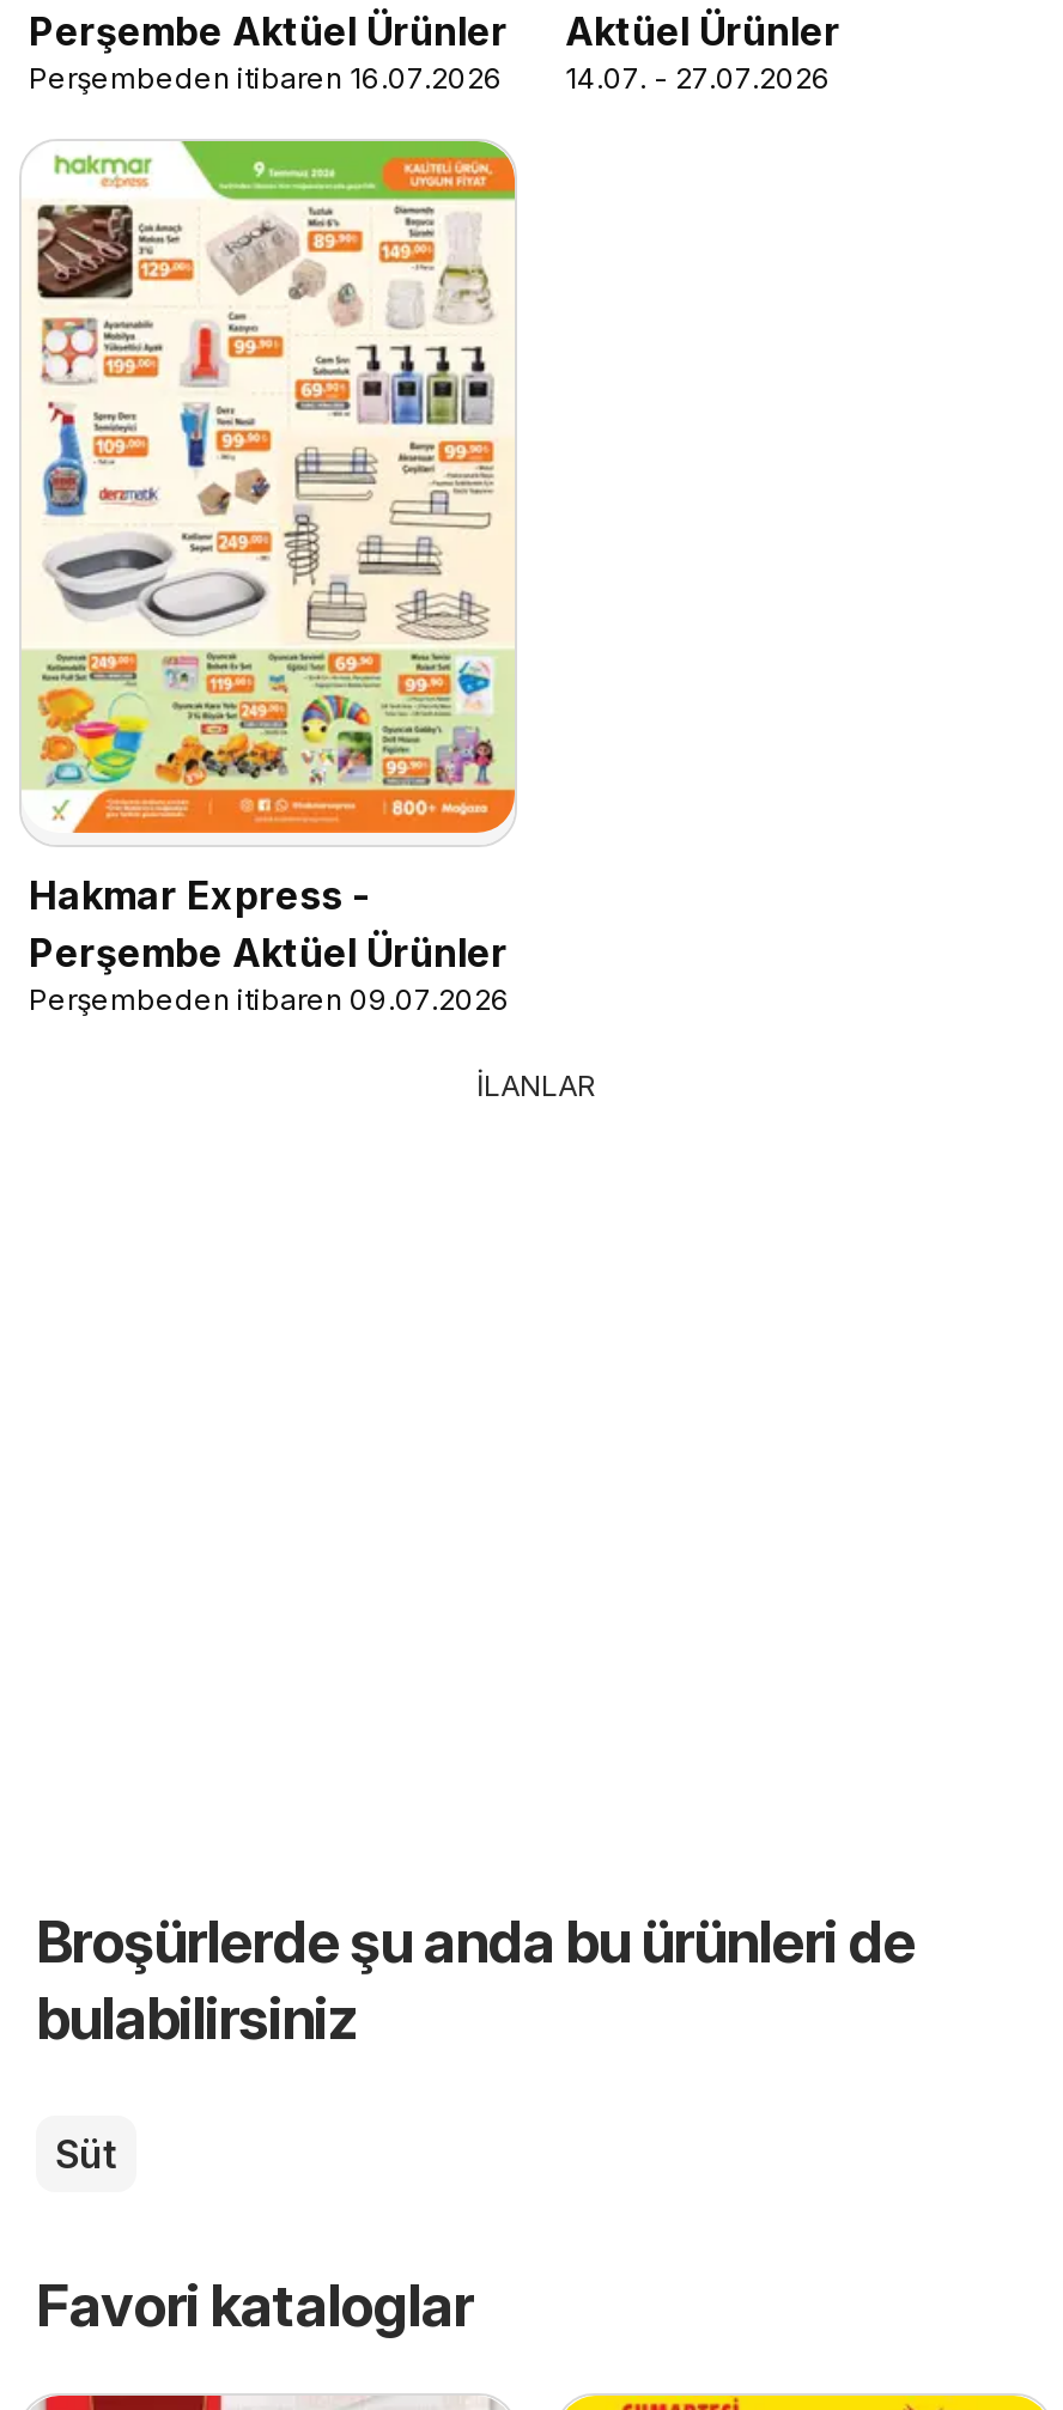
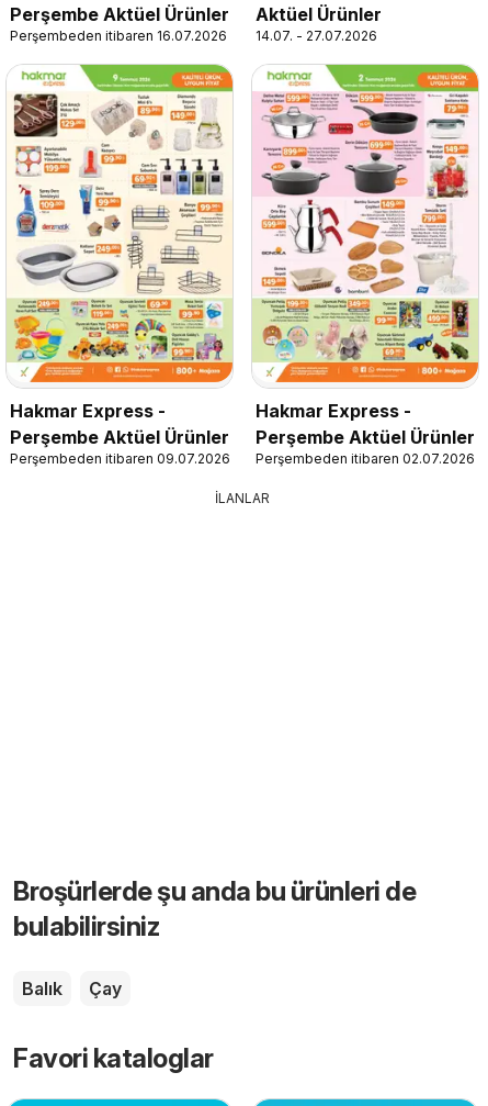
+ [image]
+ Hakmar Express -
+ Perşembe Aktüel Ürünler
+ Perşembeden itibaren 02.07.2026

- Süt
+ Balık
+ Çay
